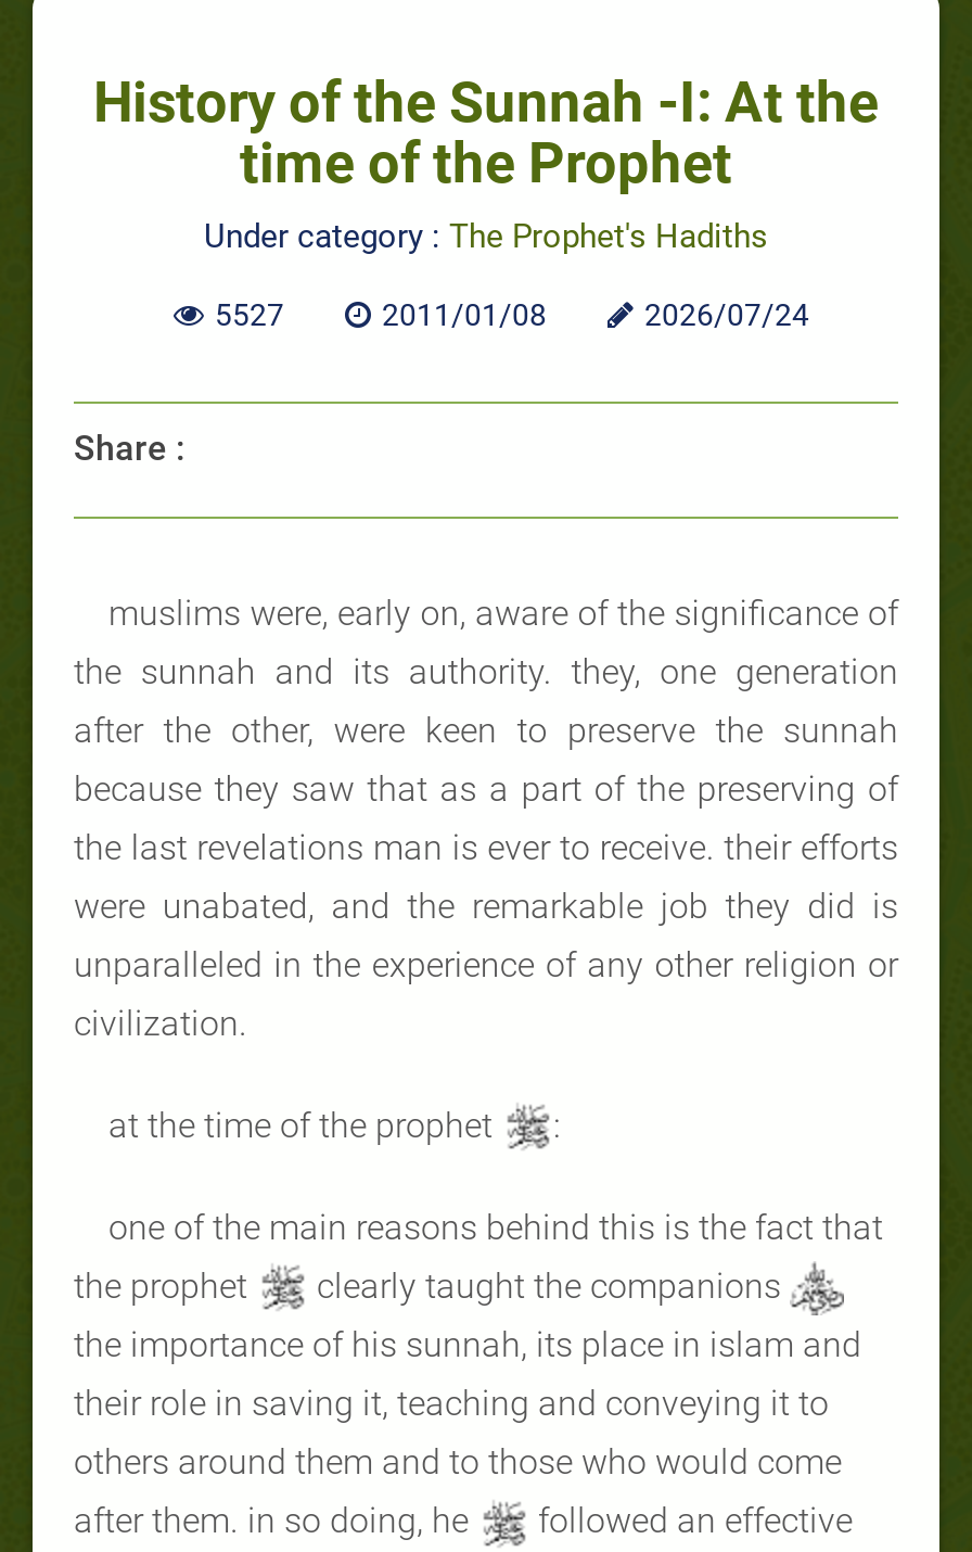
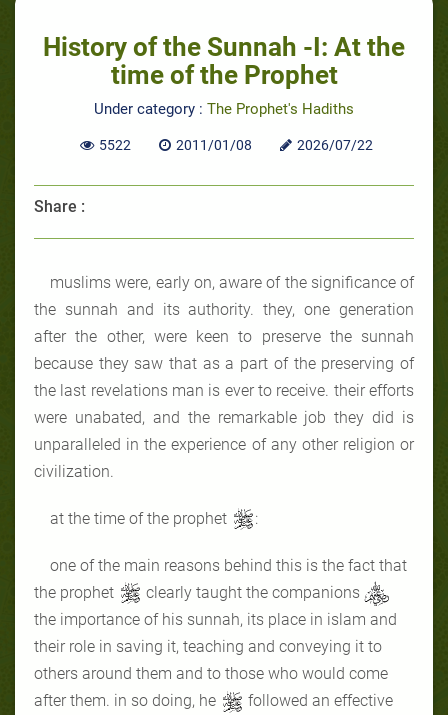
- 5527
+ 5522

- 2026/07/24
+ 2026/07/22
